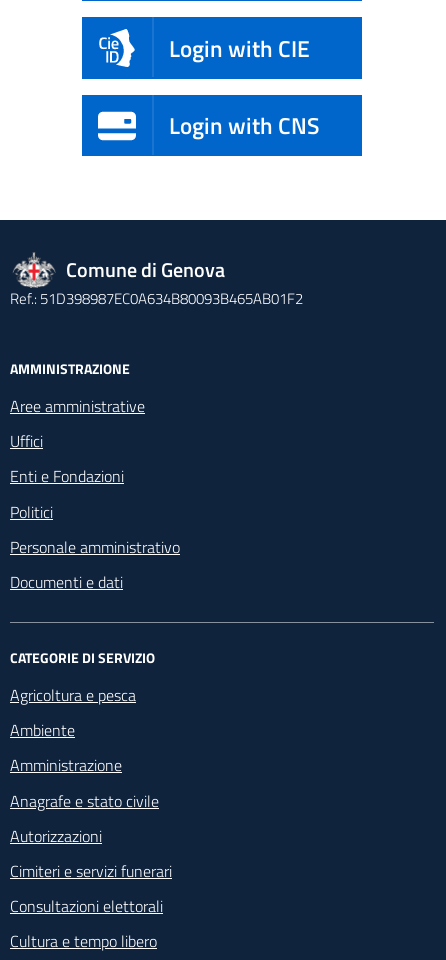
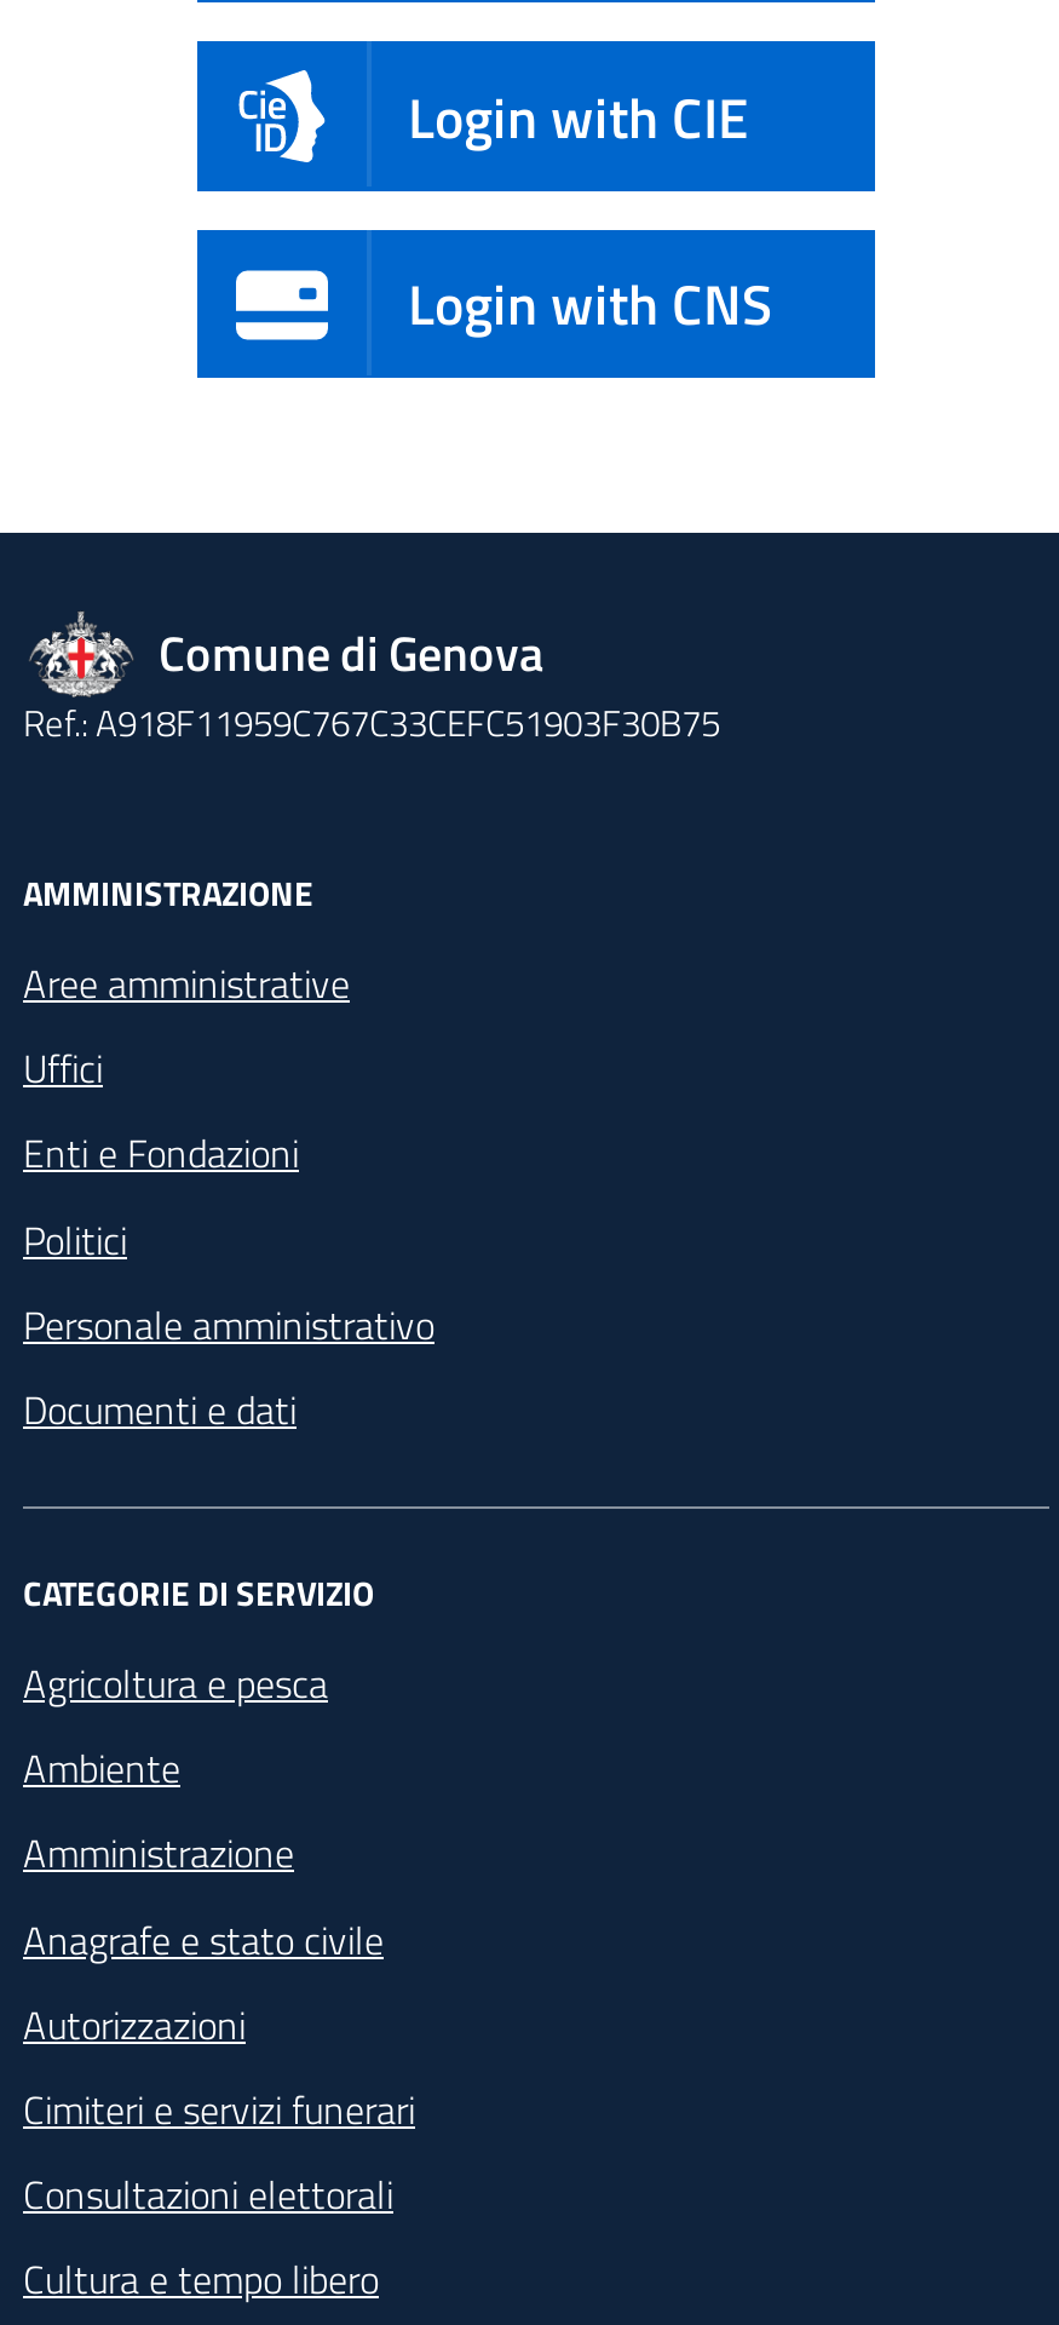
- Ref.: 51D398987EC0A634B80093B465AB01F2
+ Ref.: A918F11959C767C33CEFC51903F30B75
